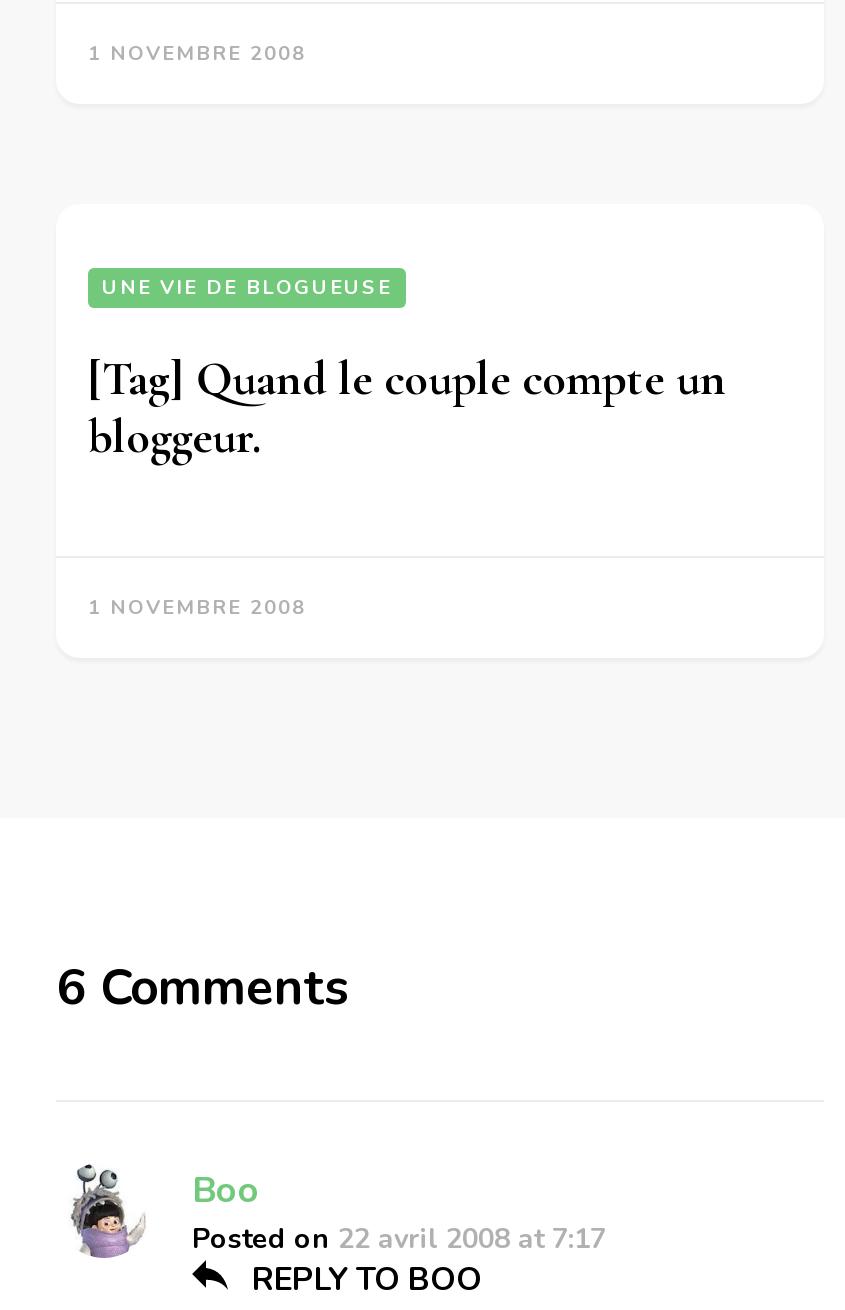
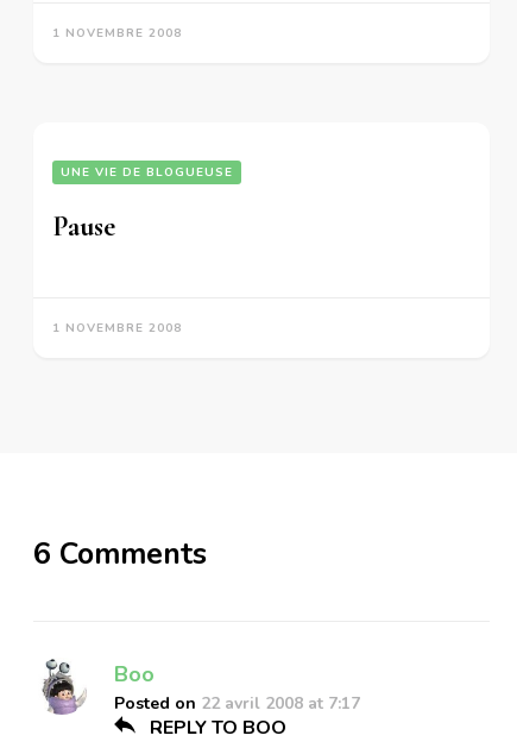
- [Tag] Quand le couple compte un
- bloggeur.
+ Pause
